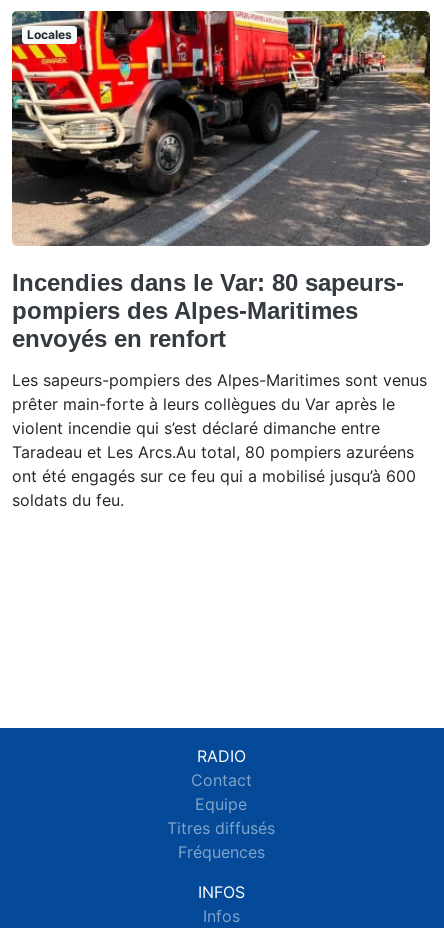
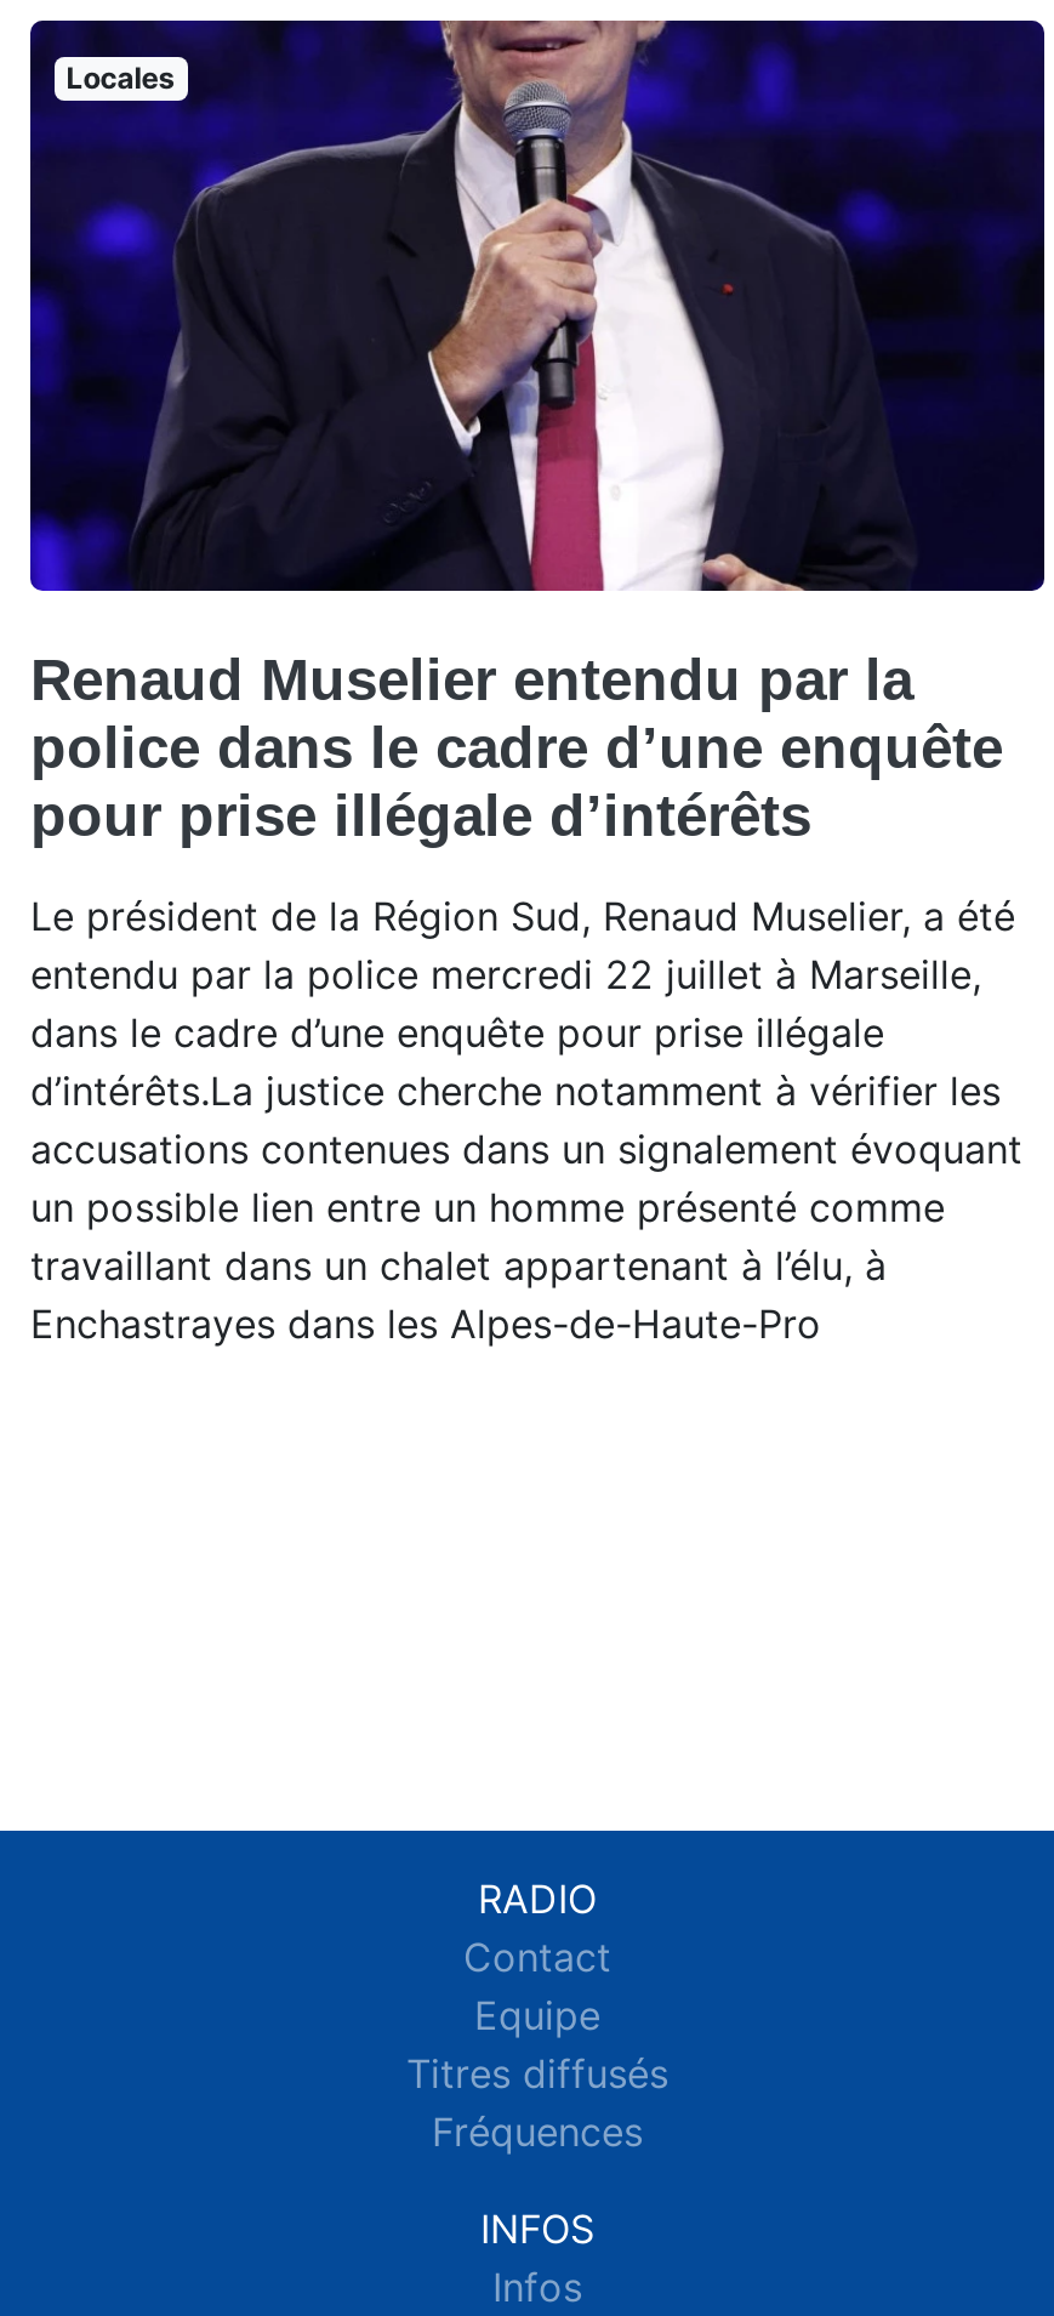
- [image]
- Incendies dans le Var: 80 sapeurs-
- pompiers des Alpes-Maritimes
- envoyés en renfort
+ [image]
+ Renaud Muselier entendu par la
+ police dans le cadre d’une enquête
+ pour prise illégale d’intérêts

- Les sapeurs-pompiers des Alpes-Maritimes sont venus
- prêter main-forte à leurs collègues du Var après le
- violent incendie qui s’est déclaré dimanche entre
- Taradeau et Les Arcs.Au total, 80 pompiers azuréens
- ont été engagés sur ce feu qui a mobilisé jusqu’à 600
- soldats du feu.
+ Le président de la Région Sud, Renaud Muselier, a été
+ entendu par la police mercredi 22 juillet à Marseille,
+ dans le cadre d’une enquête pour prise illégale
+ d’intérêts.La justice cherche notamment à vérifier les
+ accusations contenues dans un signalement évoquant
+ un possible lien entre un homme présenté comme
+ travaillant dans un chalet appartenant à l’élu, à
+ Enchastrayes dans les Alpes-de-Haute-Pro
